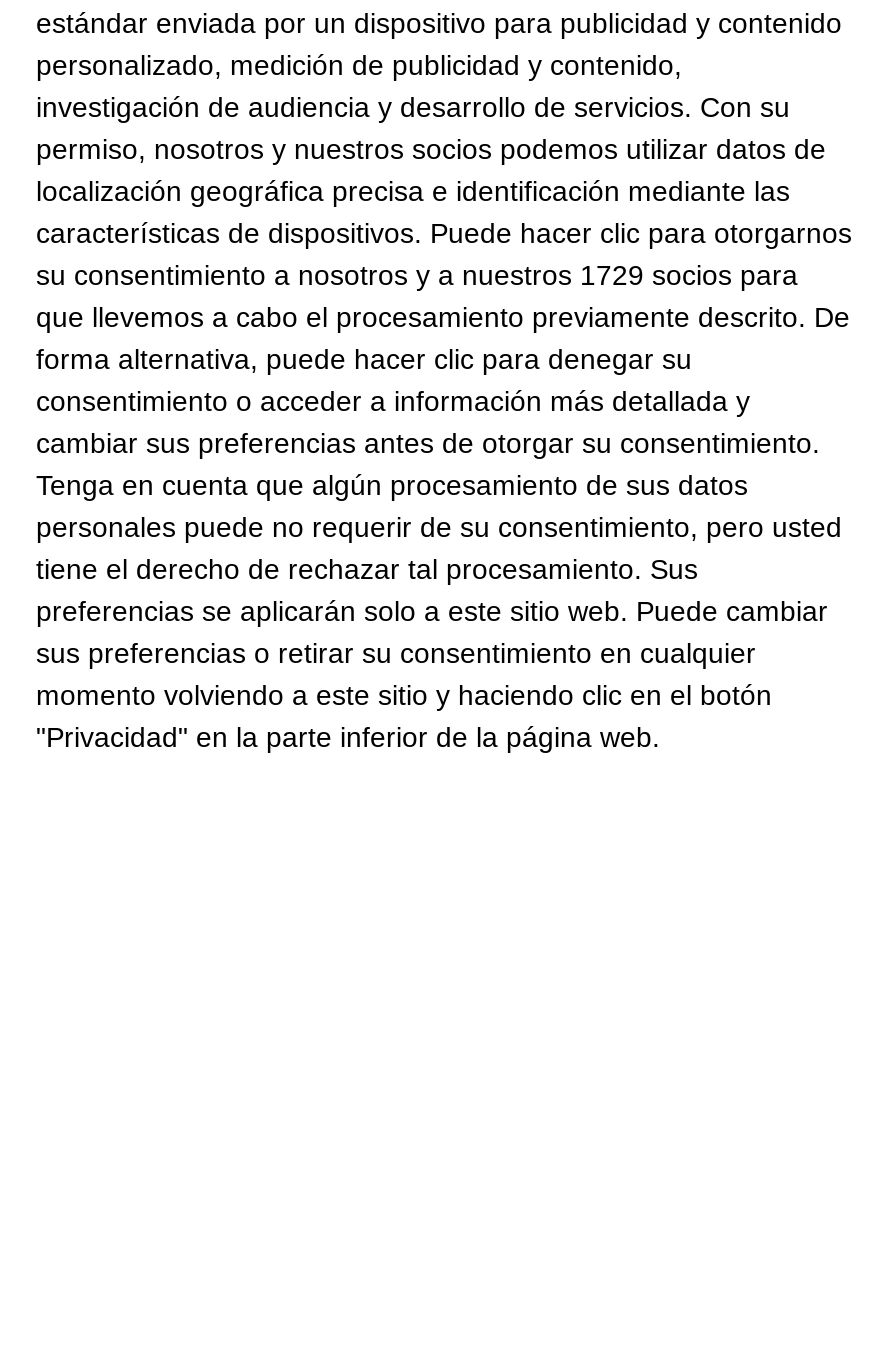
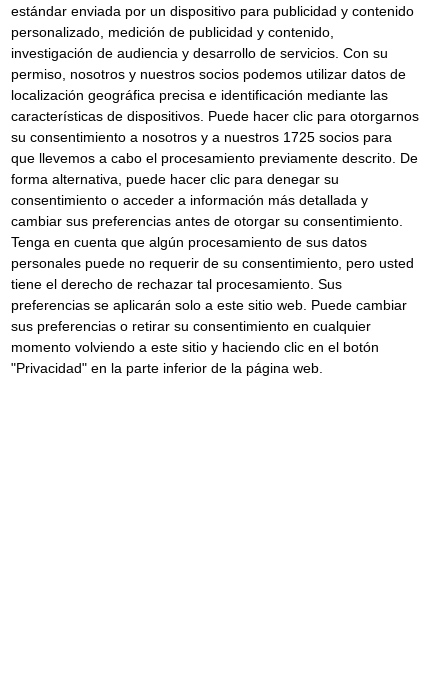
- su consentimiento a nosotros y a nuestros 1729 socios para
+ su consentimiento a nosotros y a nuestros 1725 socios para
